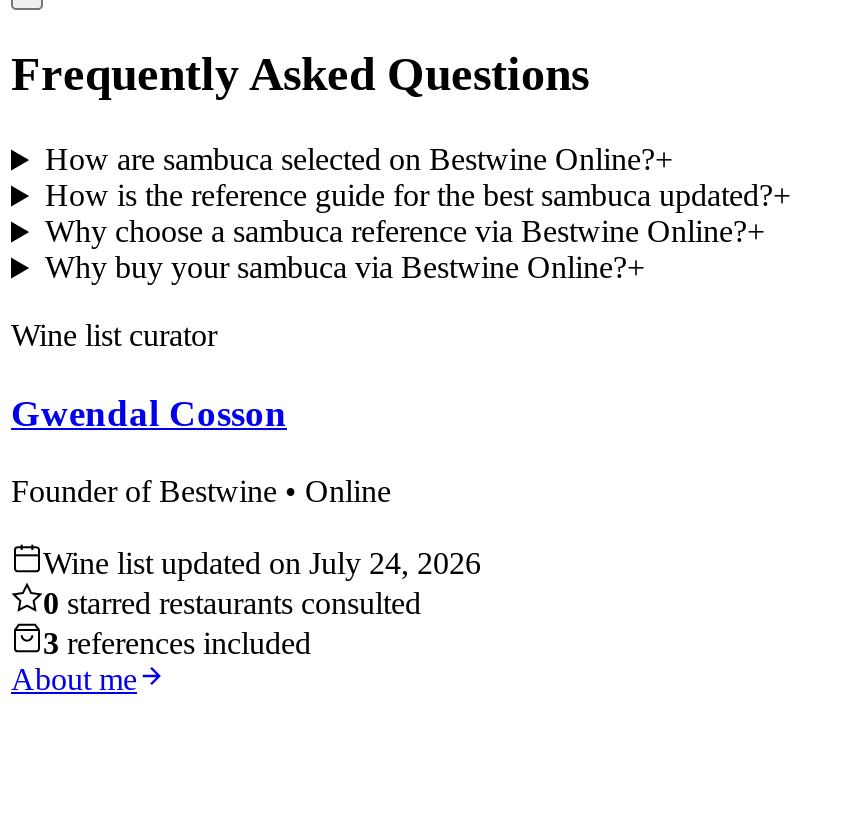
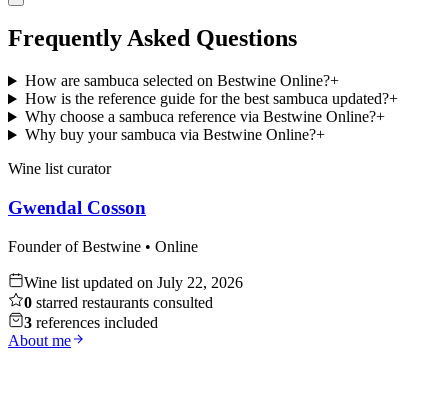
- Wine list updated on July 24, 2026
+ Wine list updated on July 22, 2026
